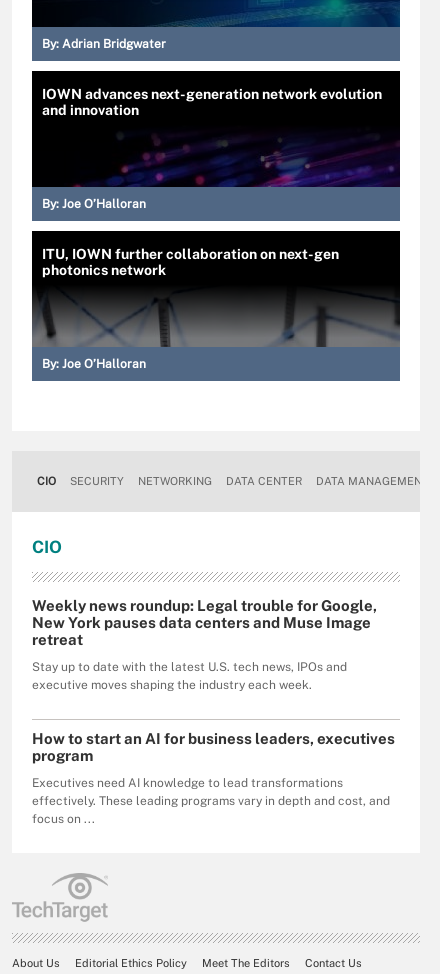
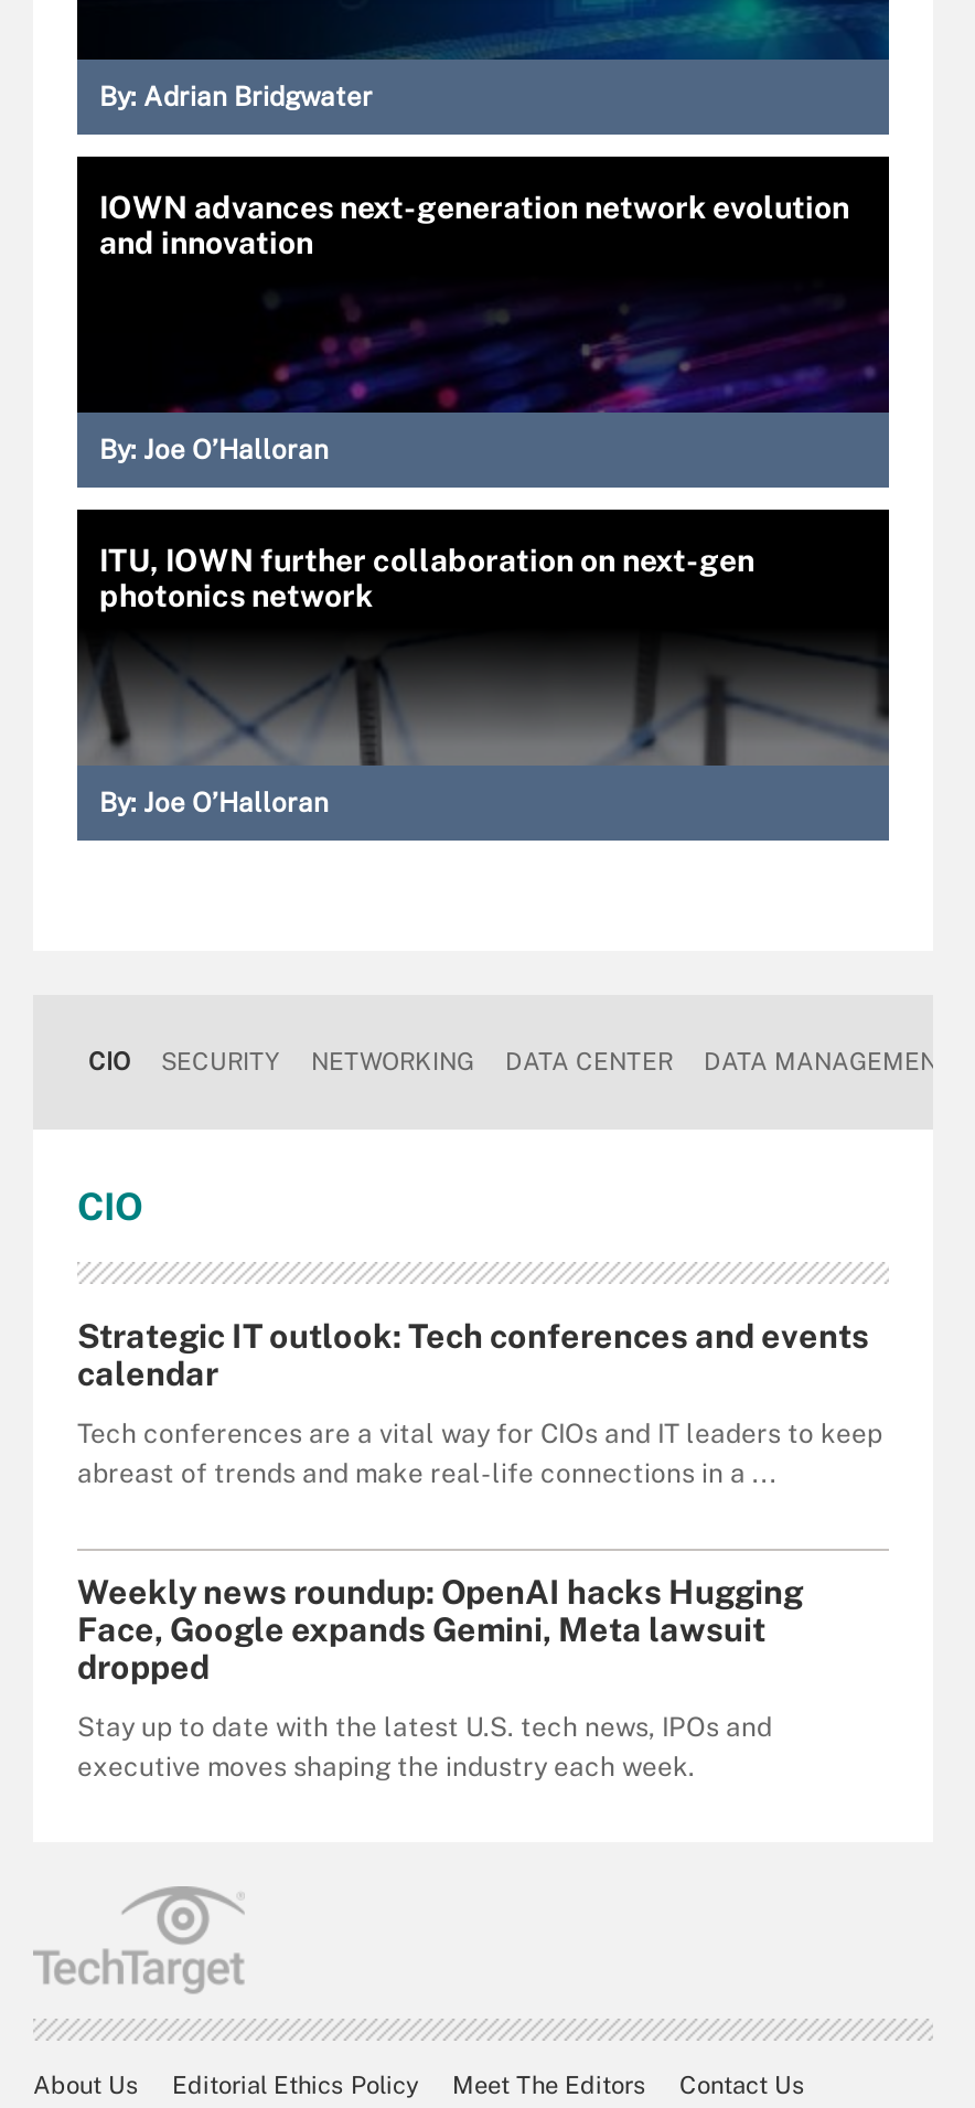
- Weekly news roundup: Legal trouble for Google,
- New York pauses data centers and Muse Image
- retreat
+ Strategic IT outlook: Tech conferences and events
+ calendar
+ Tech conferences are a vital way for CIOs and IT leaders to keep
+ abreast of trends and make real-life connections in a ...
+ Weekly news roundup: OpenAI hacks Hugging
+ Face, Google expands Gemini, Meta lawsuit
+ dropped

moved down: Stay up to date with the latest U.S. tech news, IPOs and | executive moves shaping the industry each week.

- How to start an AI for business leaders, executives
- program
- Executives need AI knowledge to lead transformations
- effectively. These leading programs vary in depth and cost, and
- focus on ...
